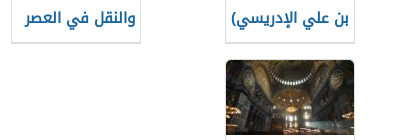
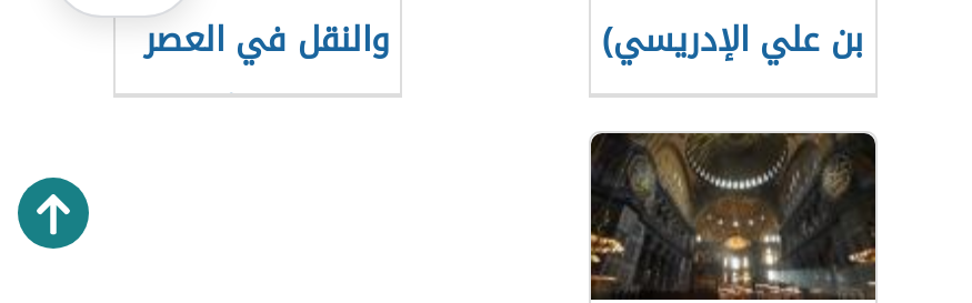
+ [image]
